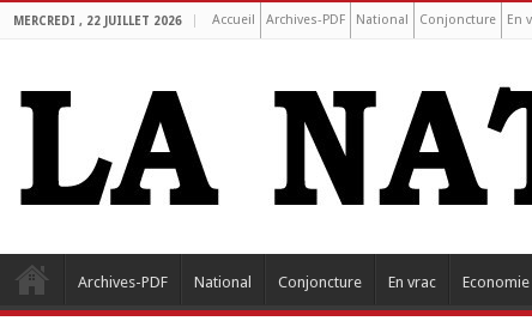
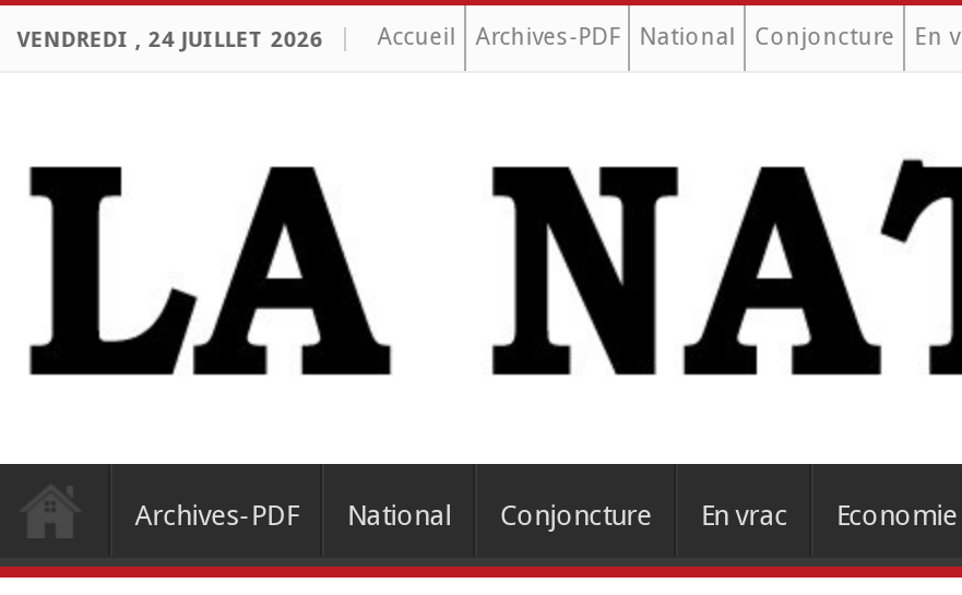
- MERCREDI , 22 JUILLET 2026
+ VENDREDI , 24 JUILLET 2026
